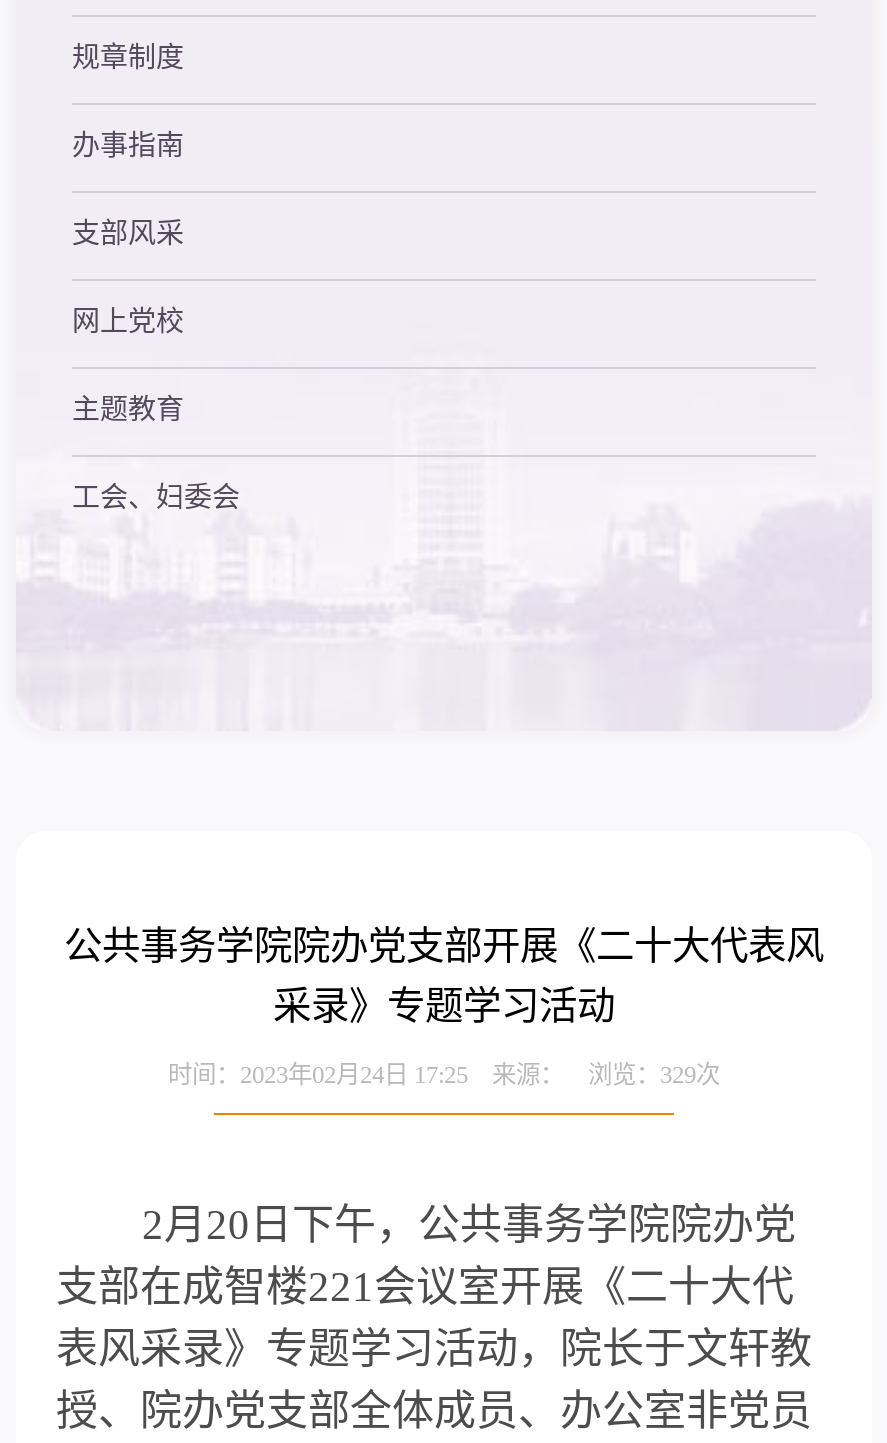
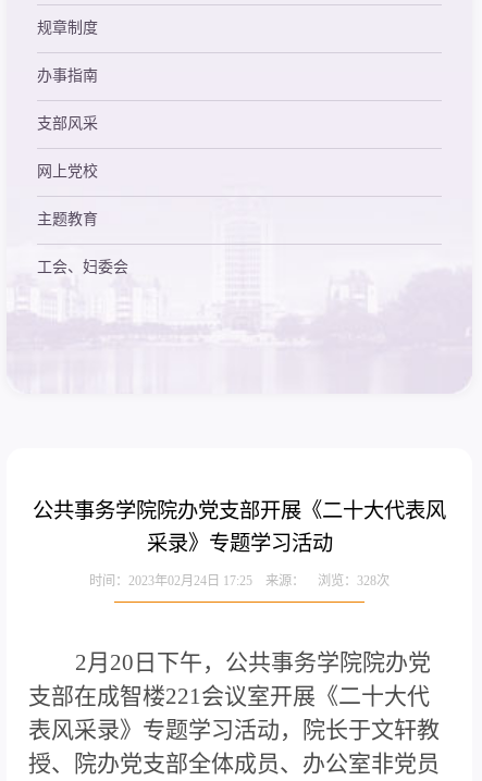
- 时间：2023年02月24日 17:25 来源： 浏览：329次
+ 时间：2023年02月24日 17:25 来源： 浏览：328次
